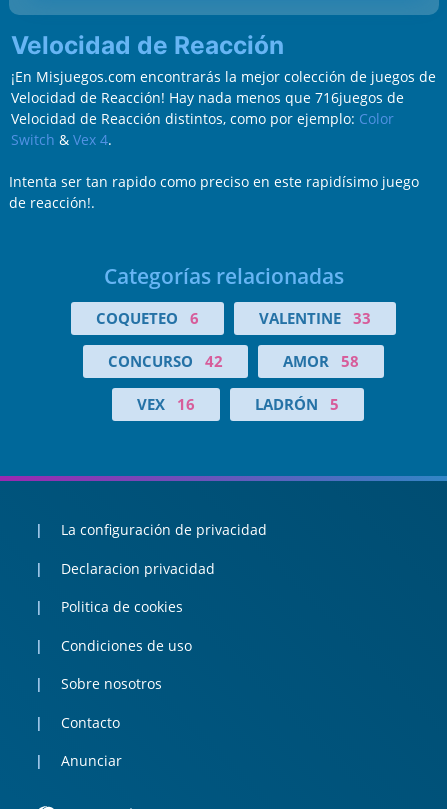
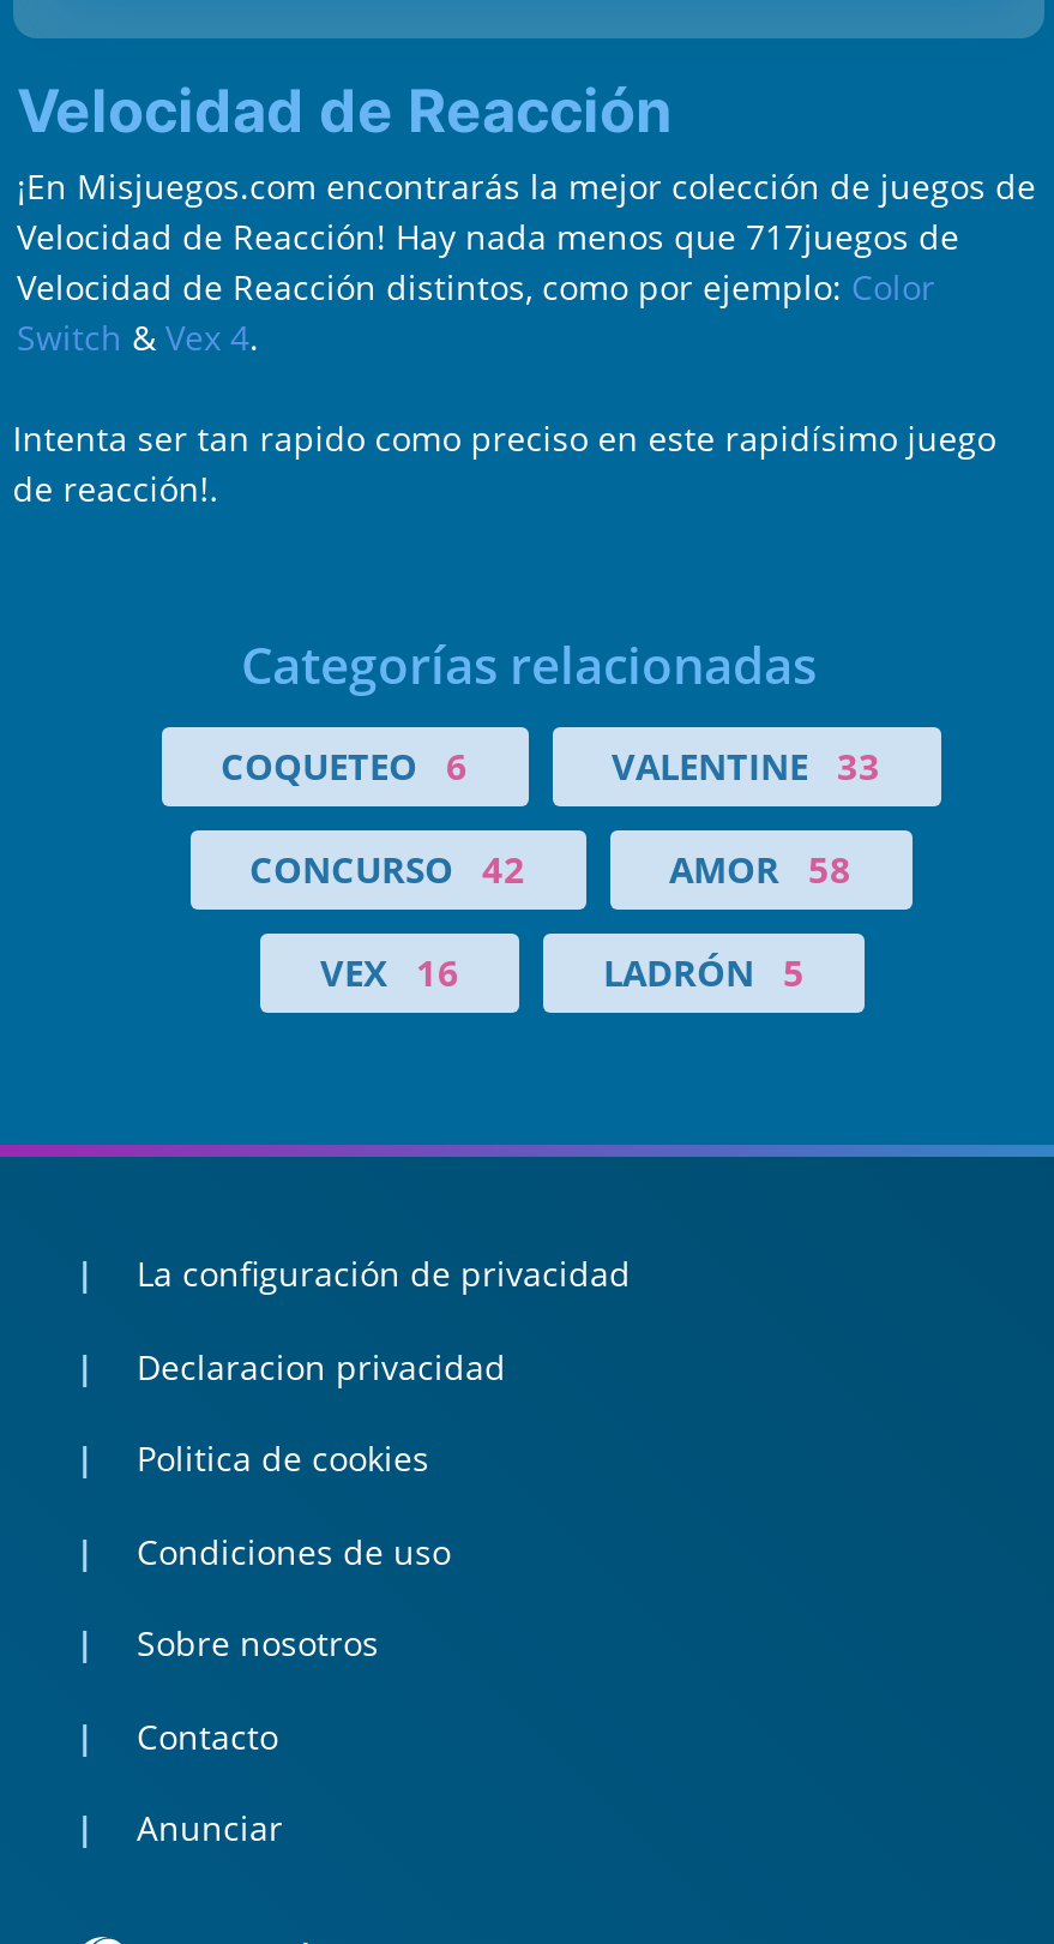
- Velocidad de Reacción! Hay nada menos que 716juegos de
+ Velocidad de Reacción! Hay nada menos que 717juegos de
